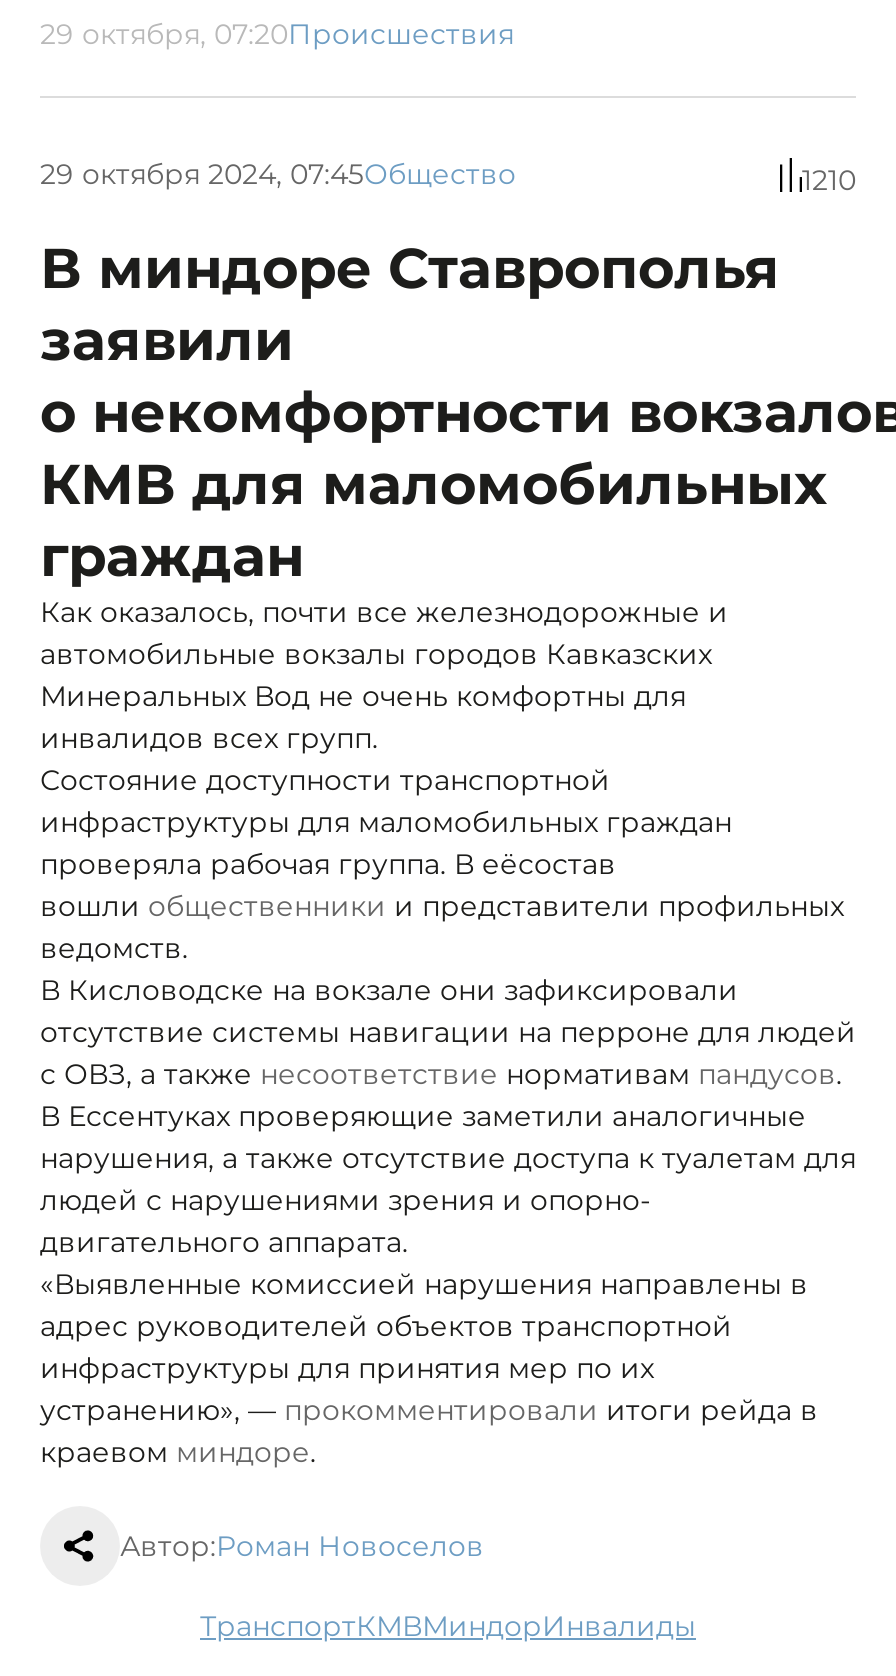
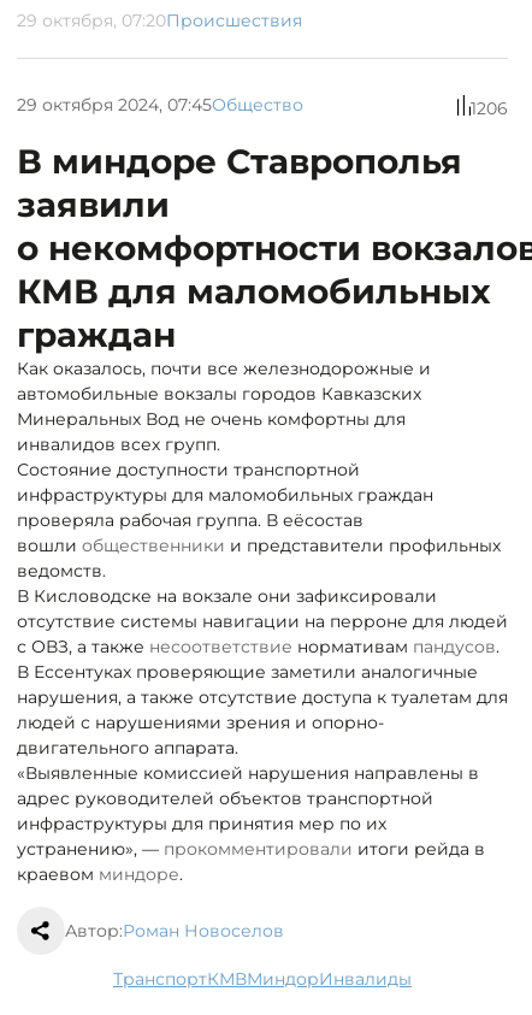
- 1210
+ 1206
